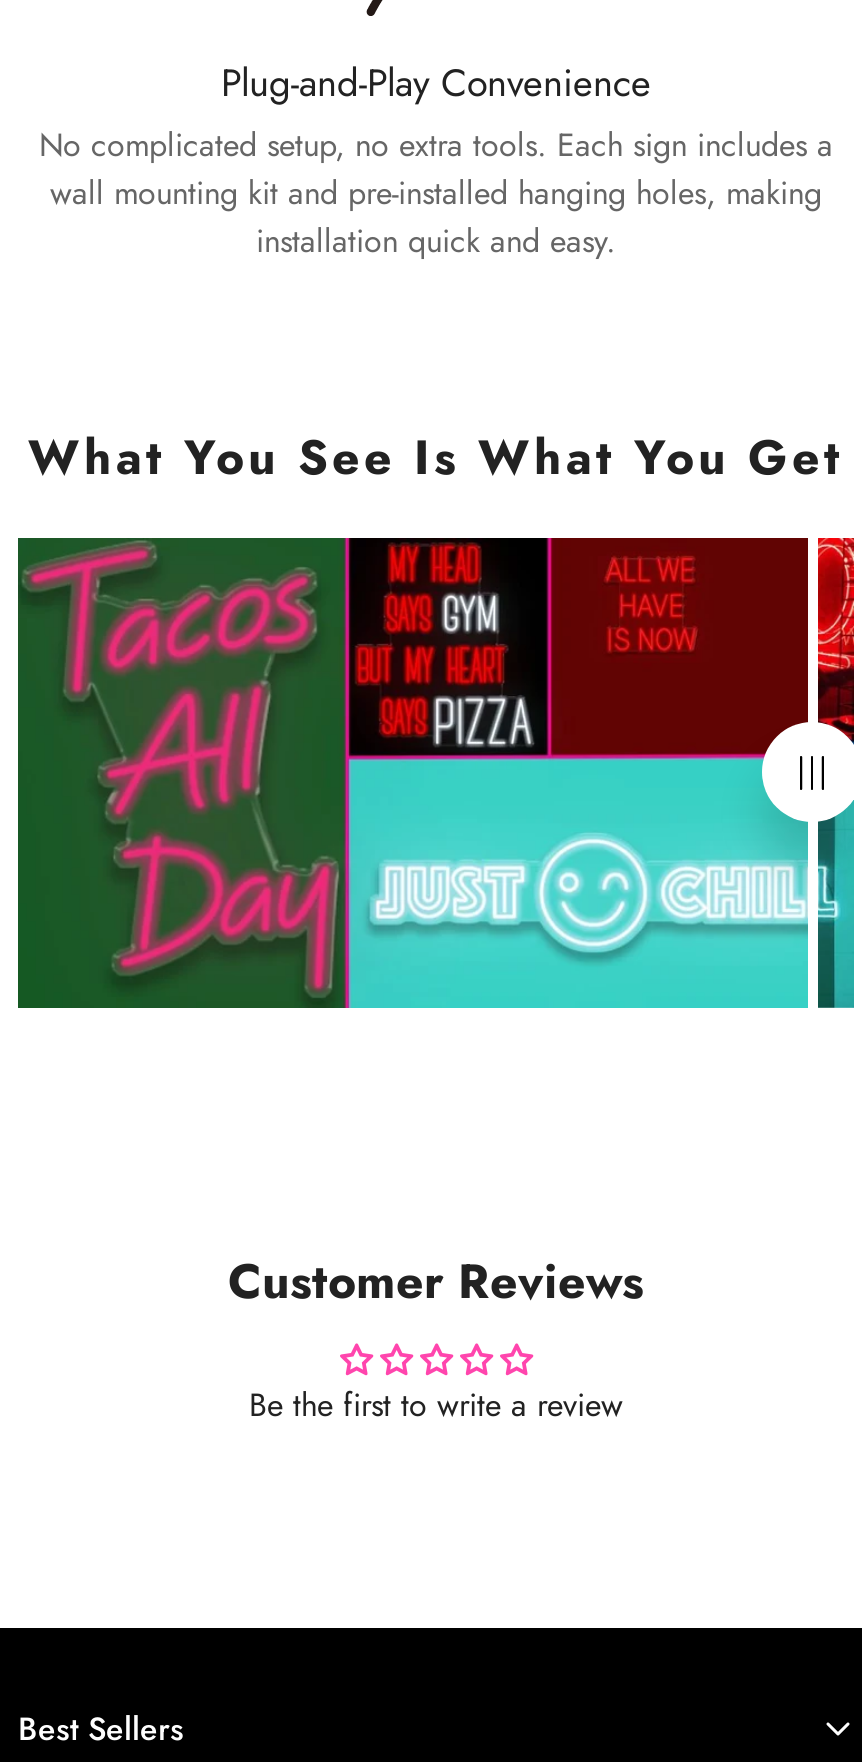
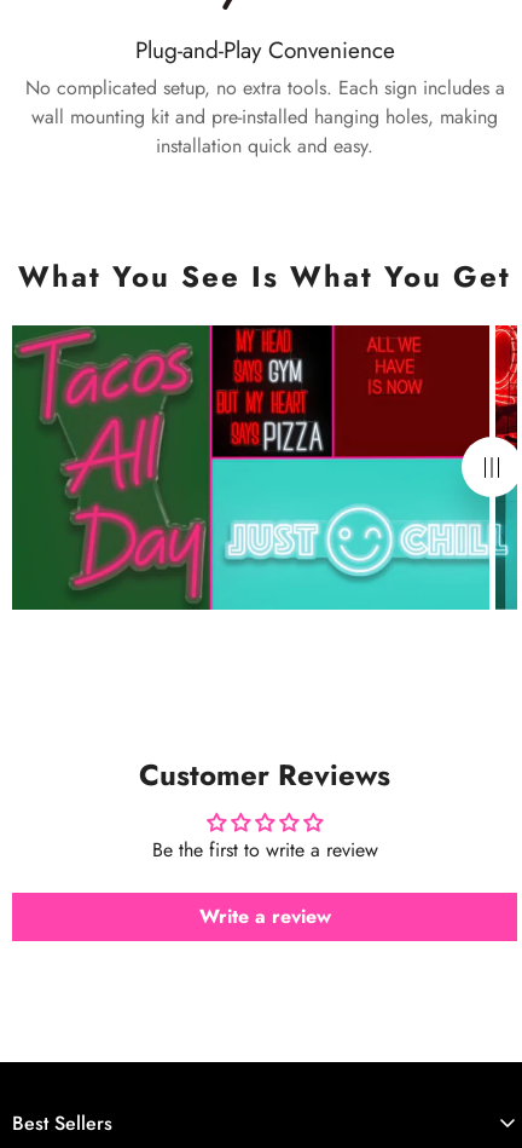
+ Write a review
